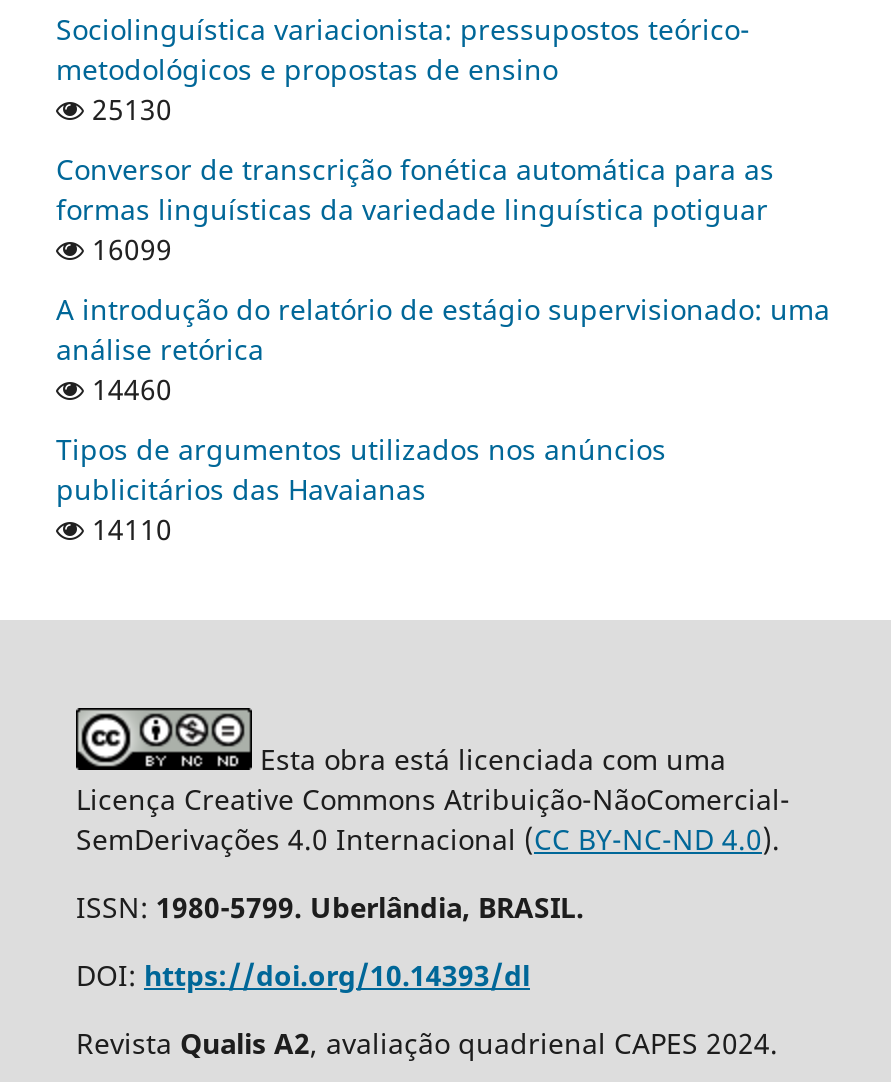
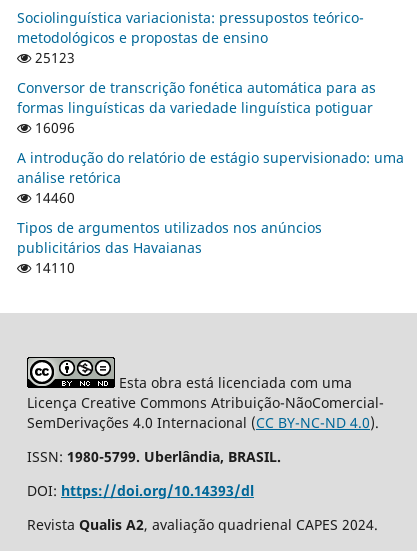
- 25130
+ 25123

- 16099
+ 16096
